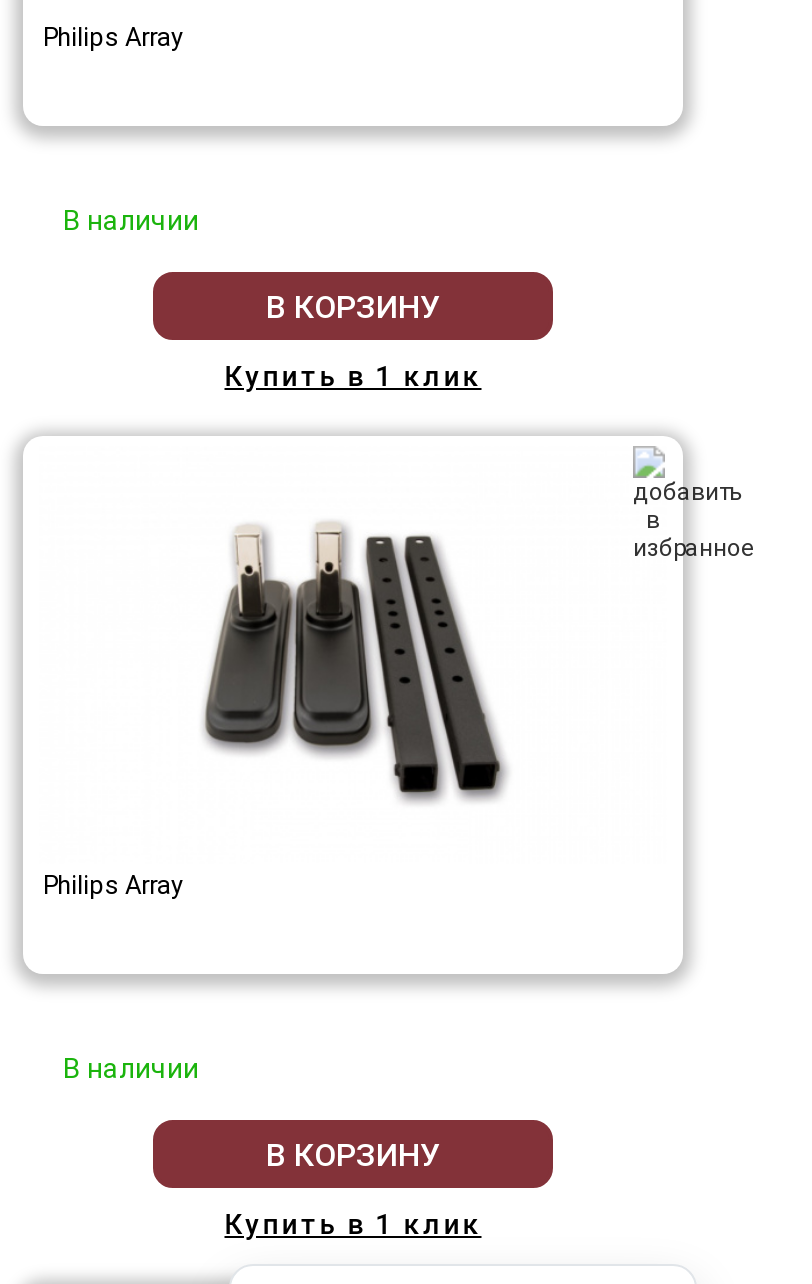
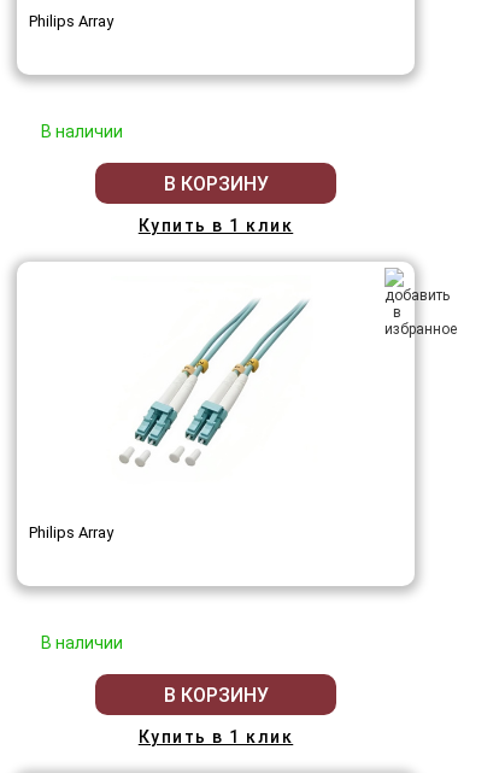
- [image]
+ [image]
